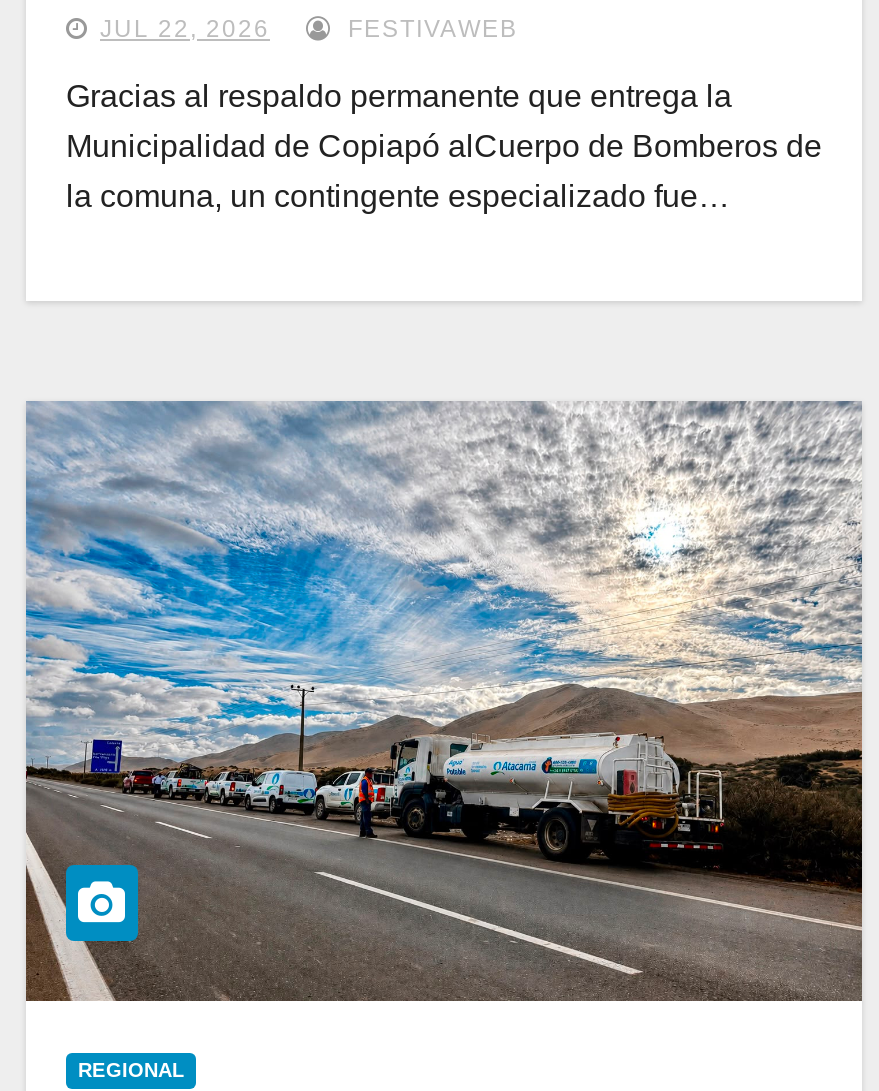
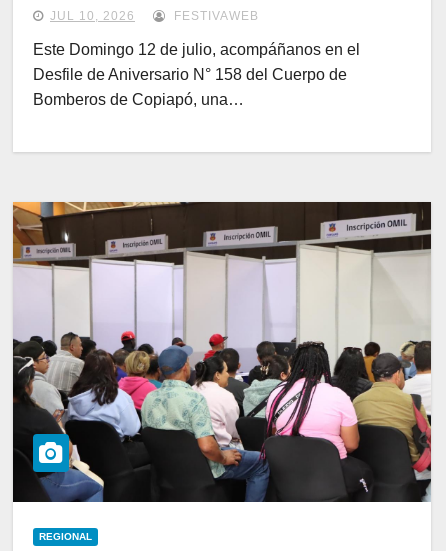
- JUL 22, 2026
+ JUL 10, 2026

- Gracias al respaldo permanente que entrega la
+ Este Domingo 12 de julio, acompáñanos en el

- Municipalidad de Copiapó alCuerpo de Bomberos de
+ Desfile de Aniversario N° 158 del Cuerpo de

- la comuna, un contingente especializado fue…
+ Bomberos de Copiapó, una…

- [image]
+ [image]
